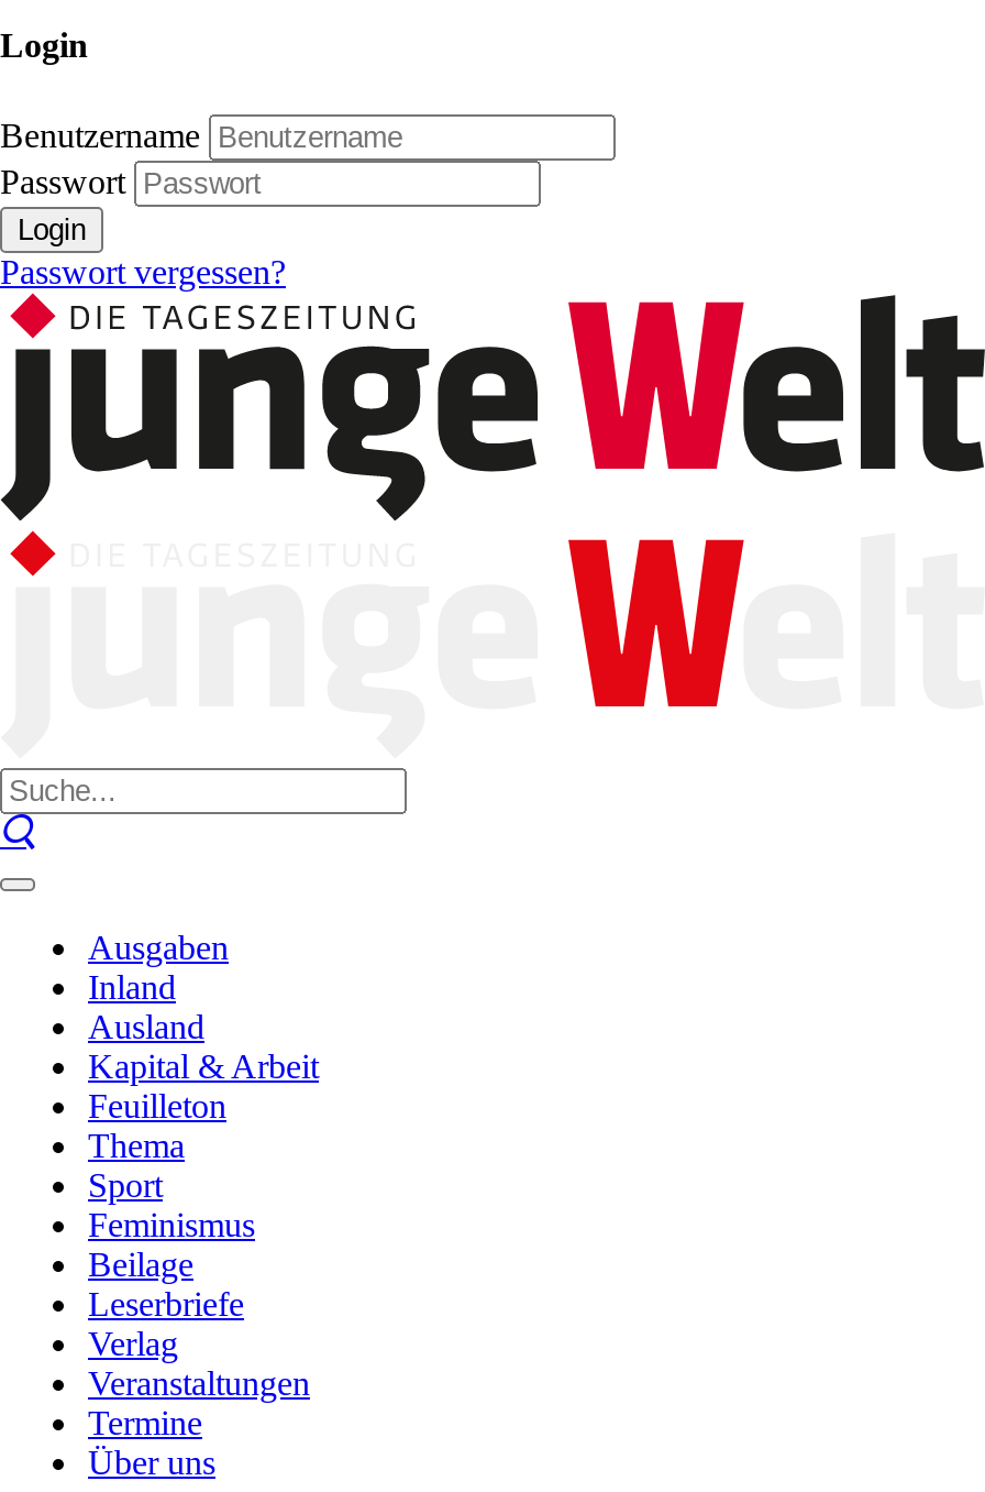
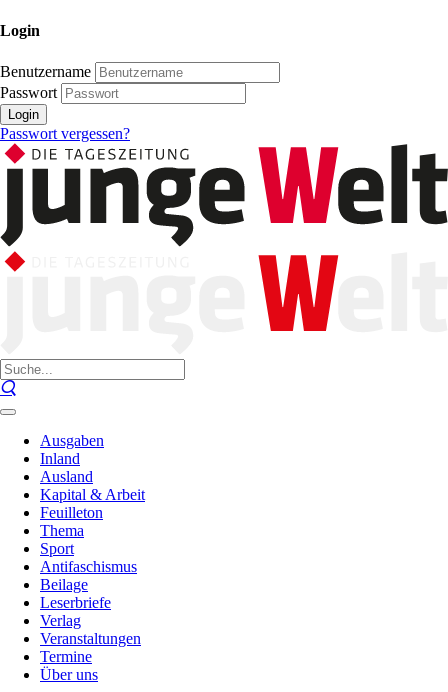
- Feminismus
+ Antifaschismus
